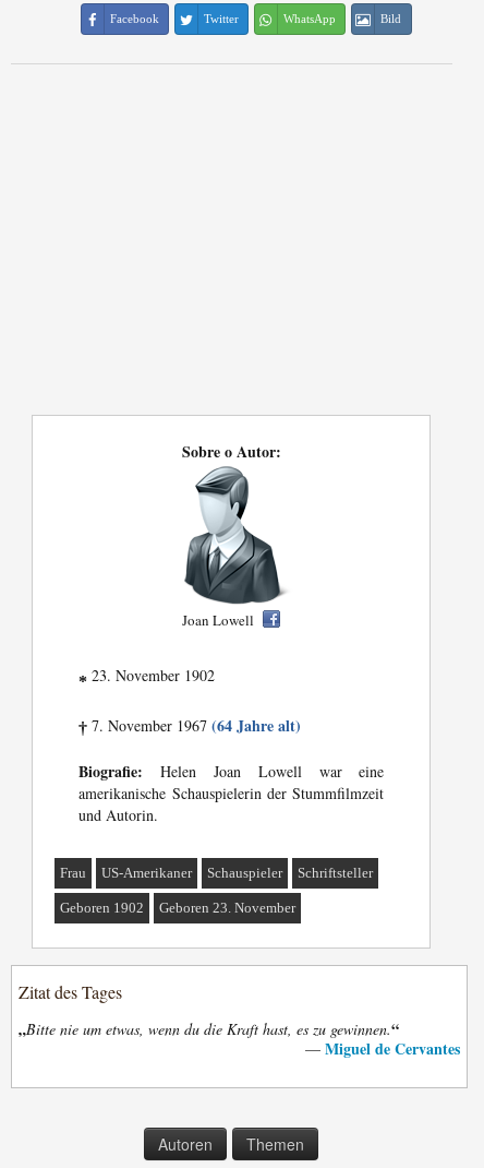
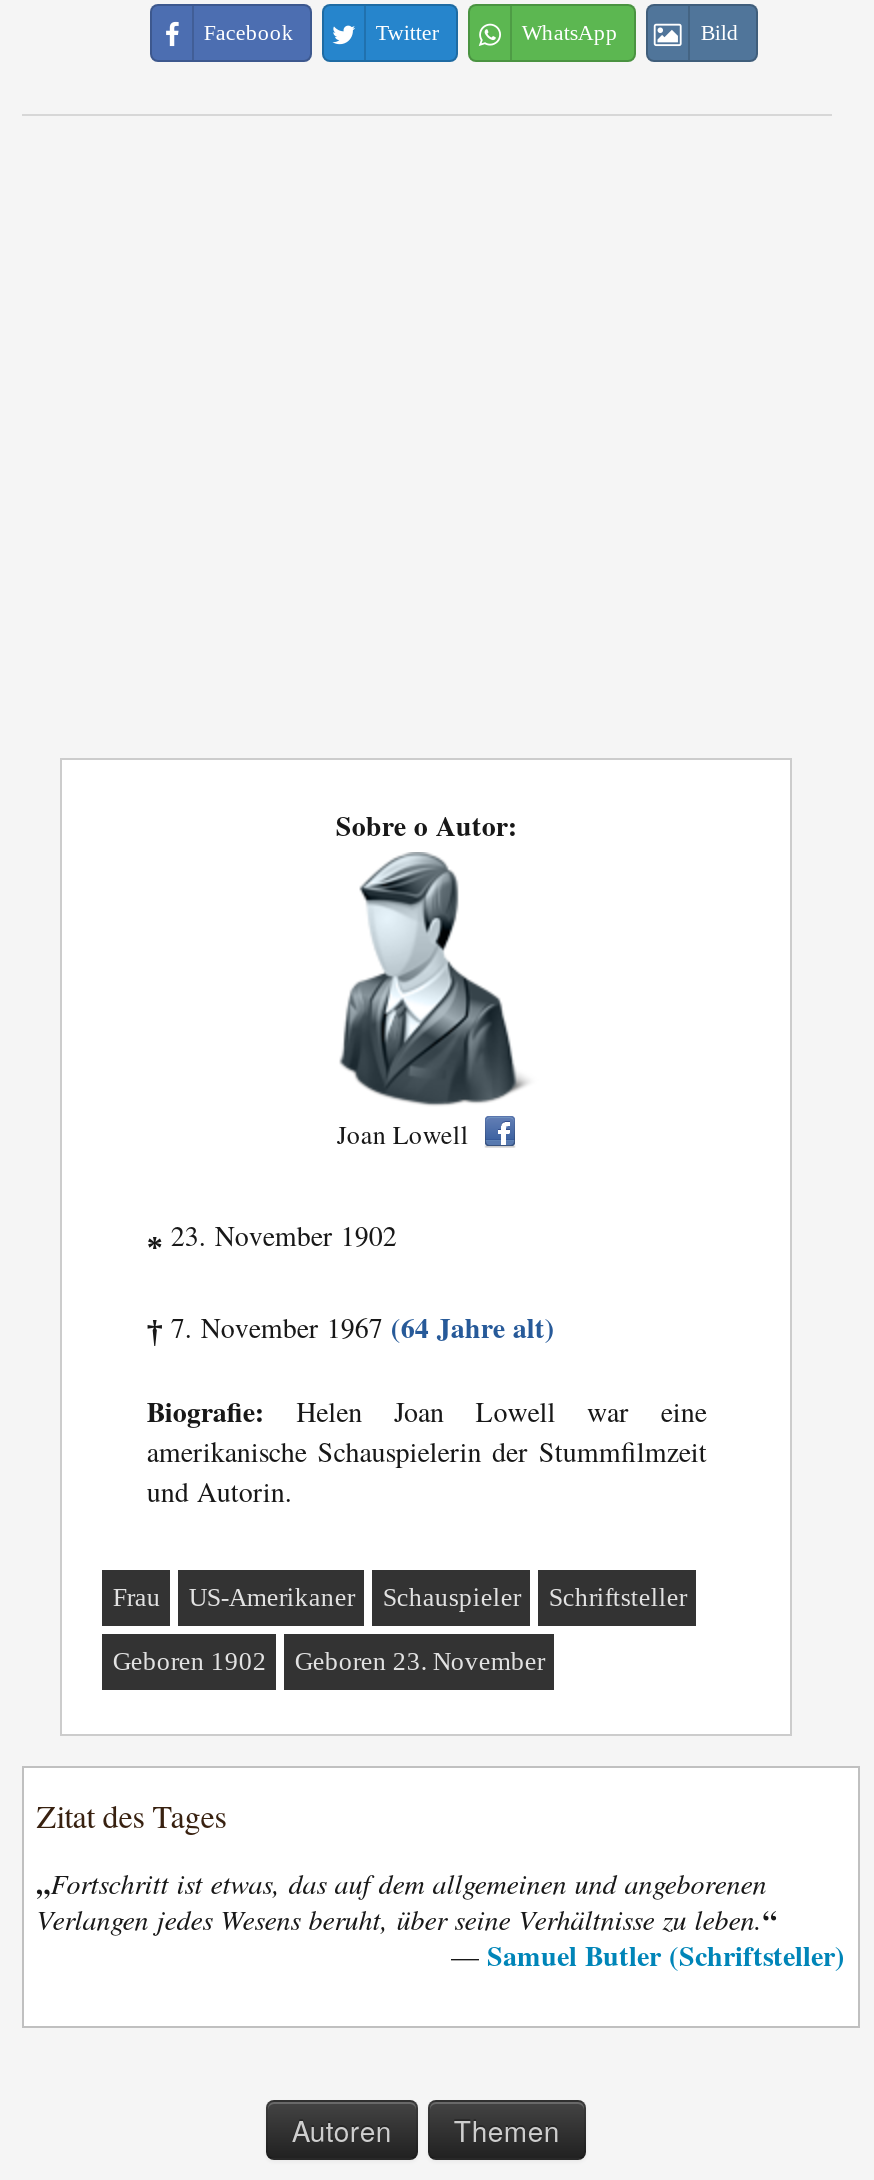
- „Bitte nie um etwas, wenn du die Kraft hast, es zu gewinnen.“
- — Miguel de Cervantes
+ „Fortschritt ist etwas, das auf dem allgemeinen und angeborenen
+ Verlangen jedes Wesens beruht, über seine Verhältnisse zu leben.“
+ — Samuel Butler (Schriftsteller)
